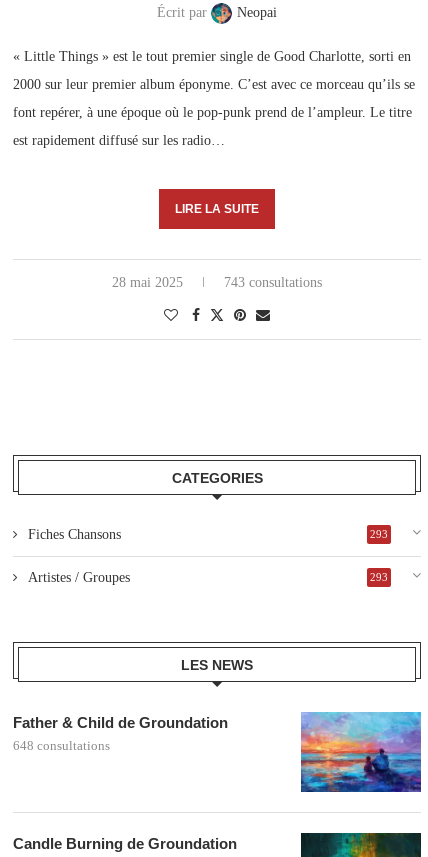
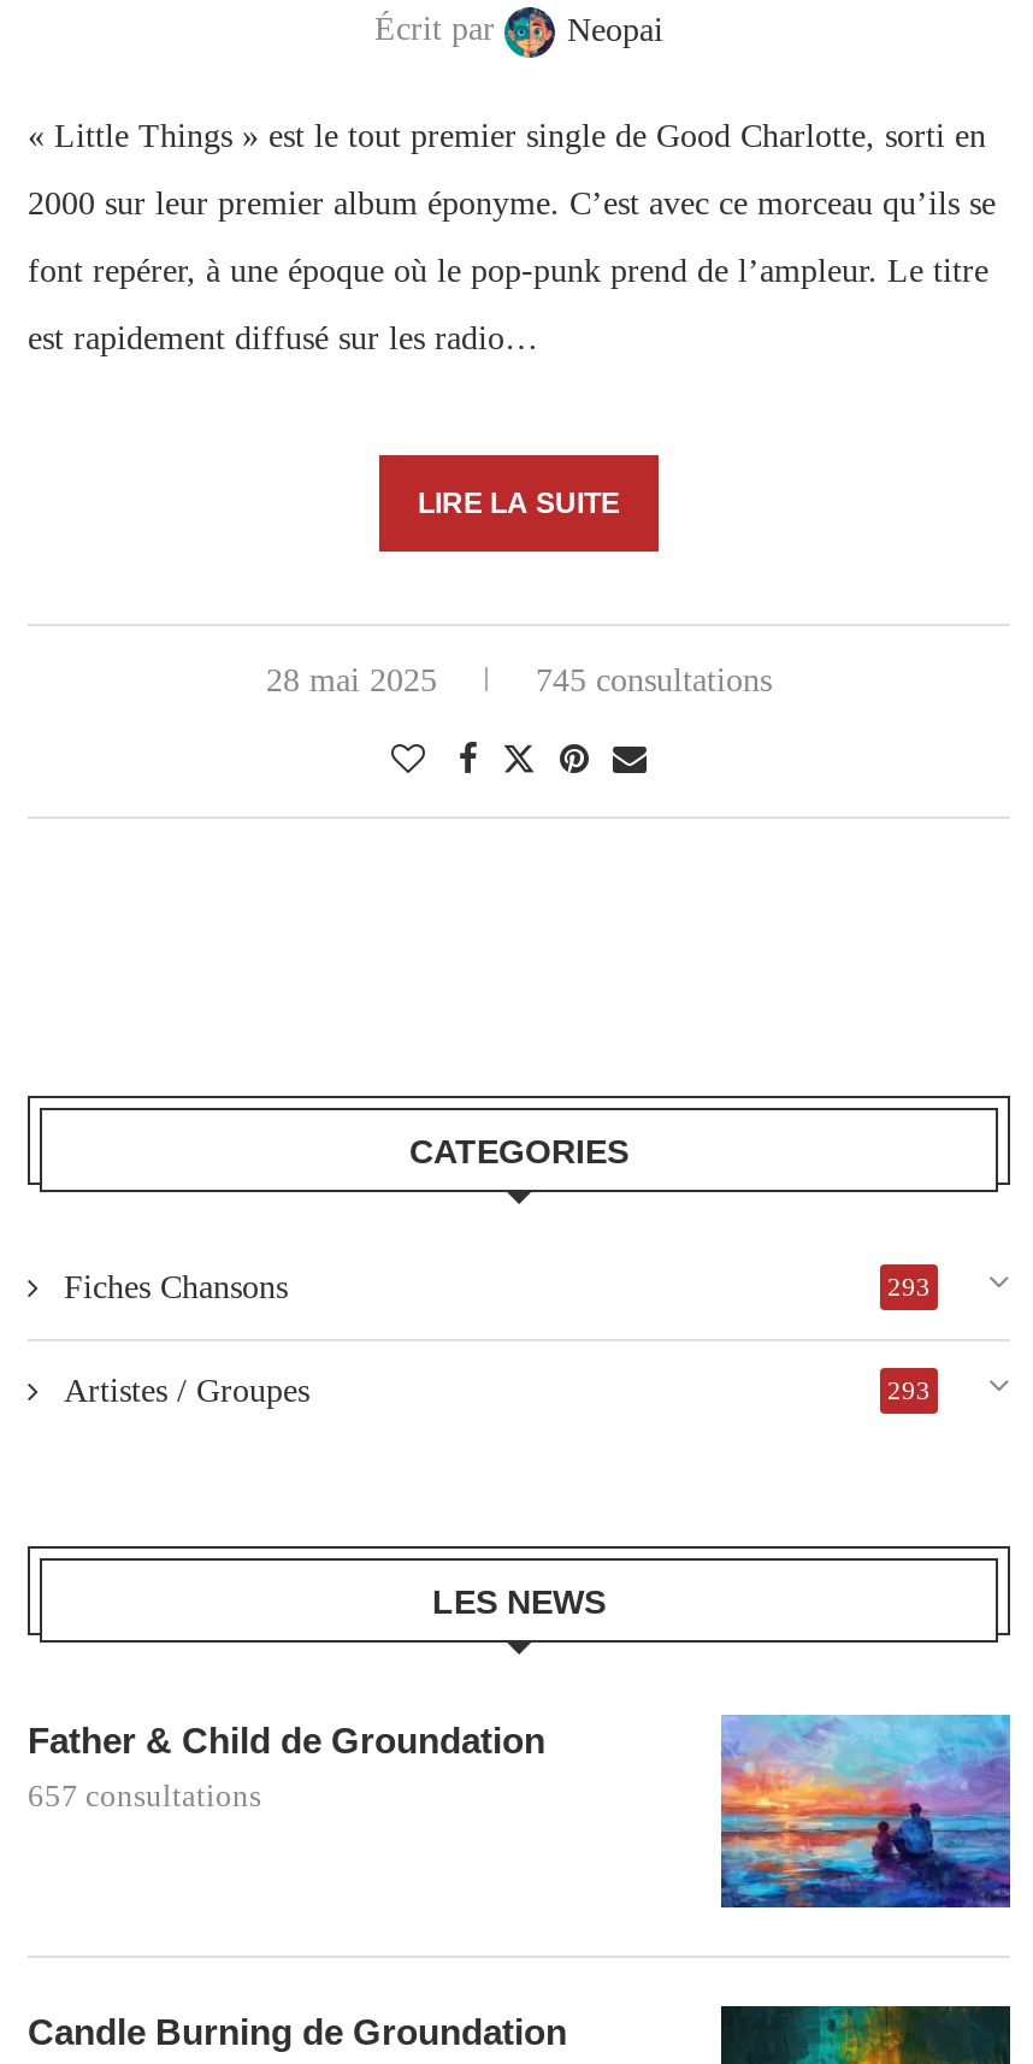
- 743 consultations
+ 745 consultations

- 648 consultations
+ 657 consultations
